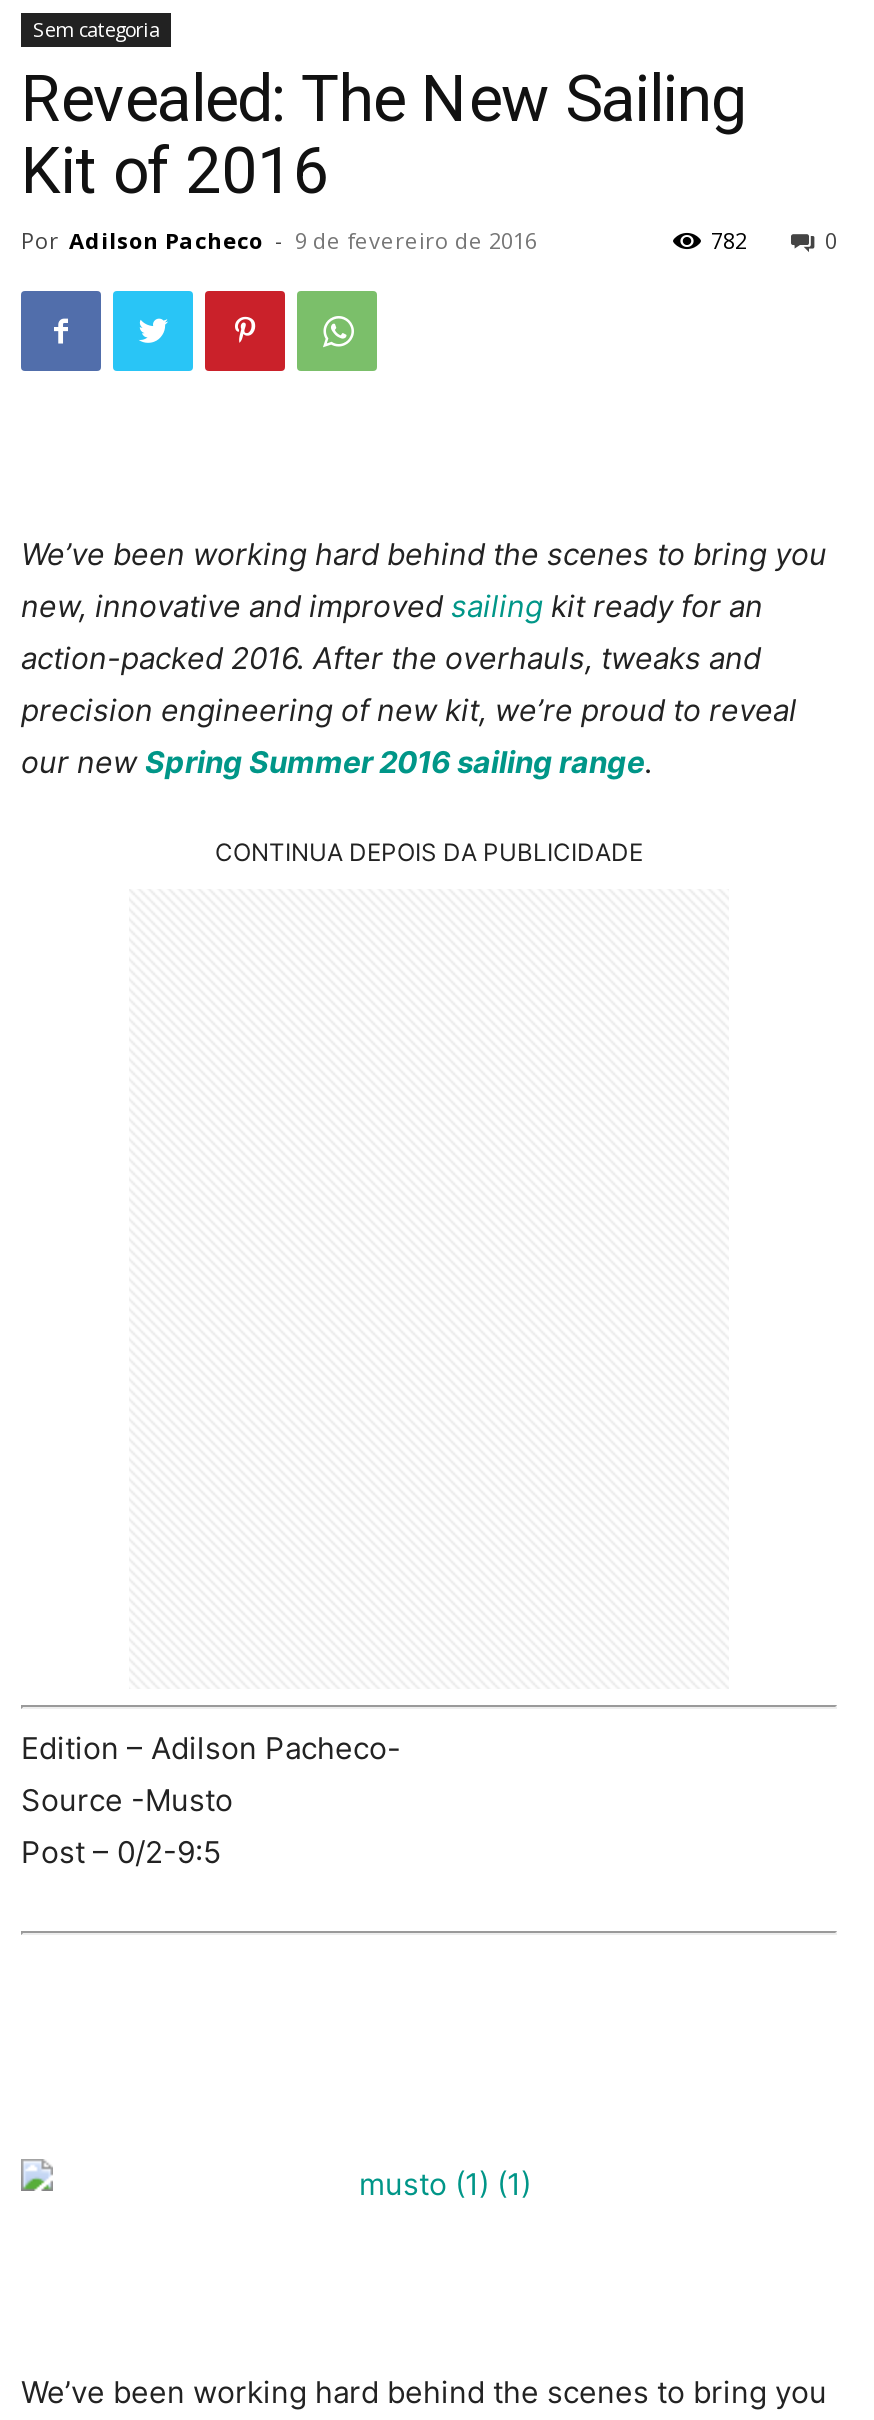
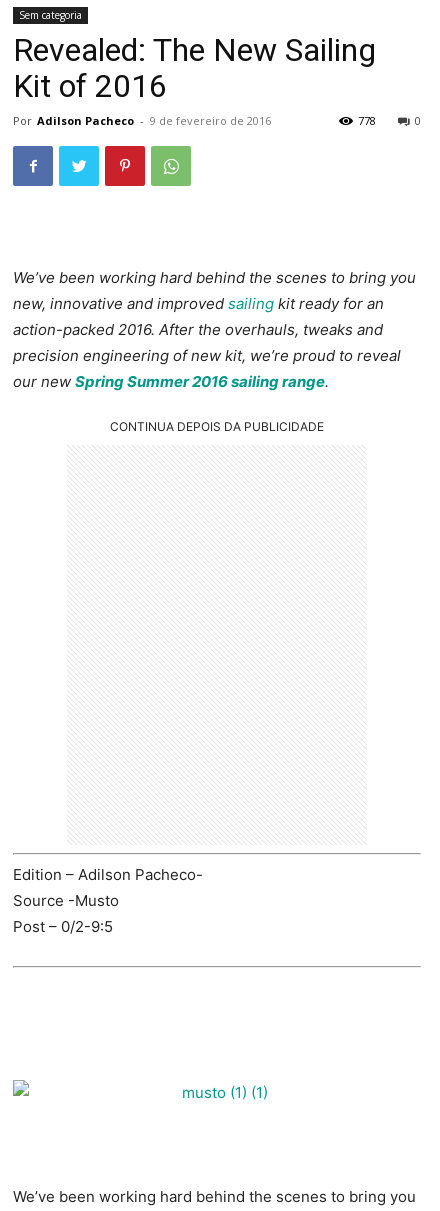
- 782
+ 778
